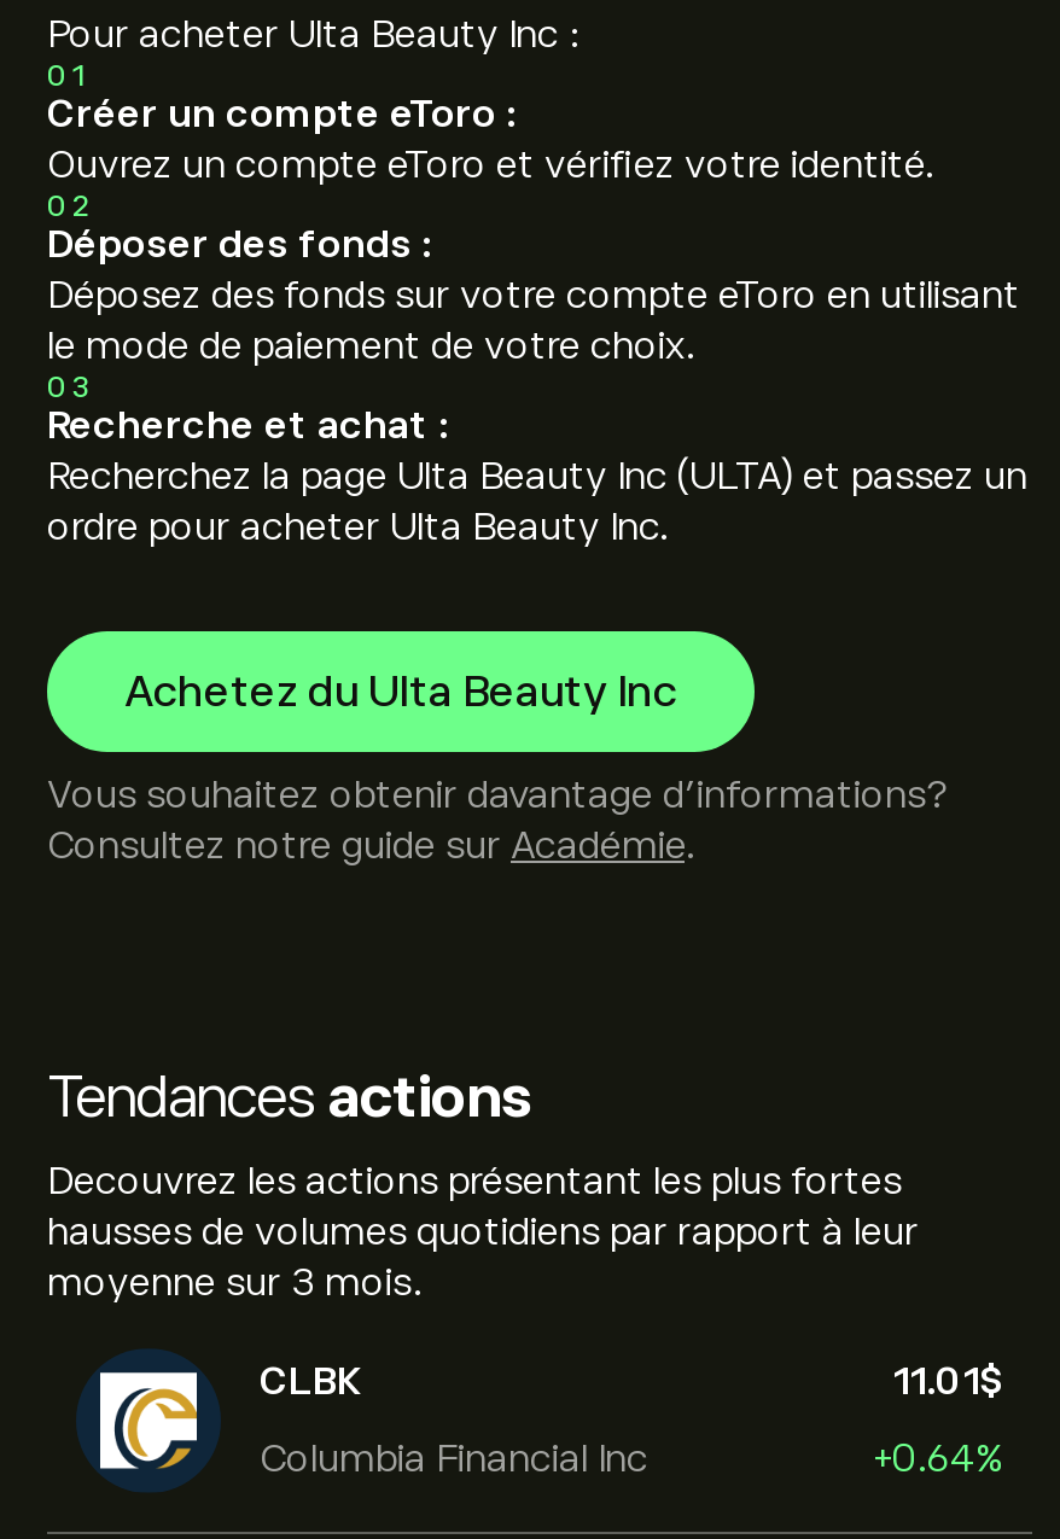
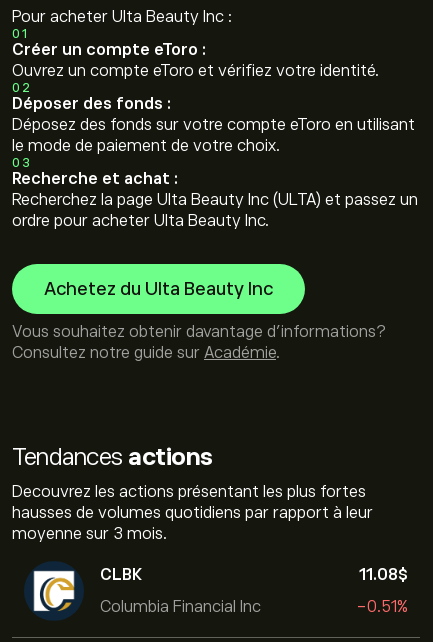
- 11.01$
+ 11.08$

- +0.64%
+ -0.51%
